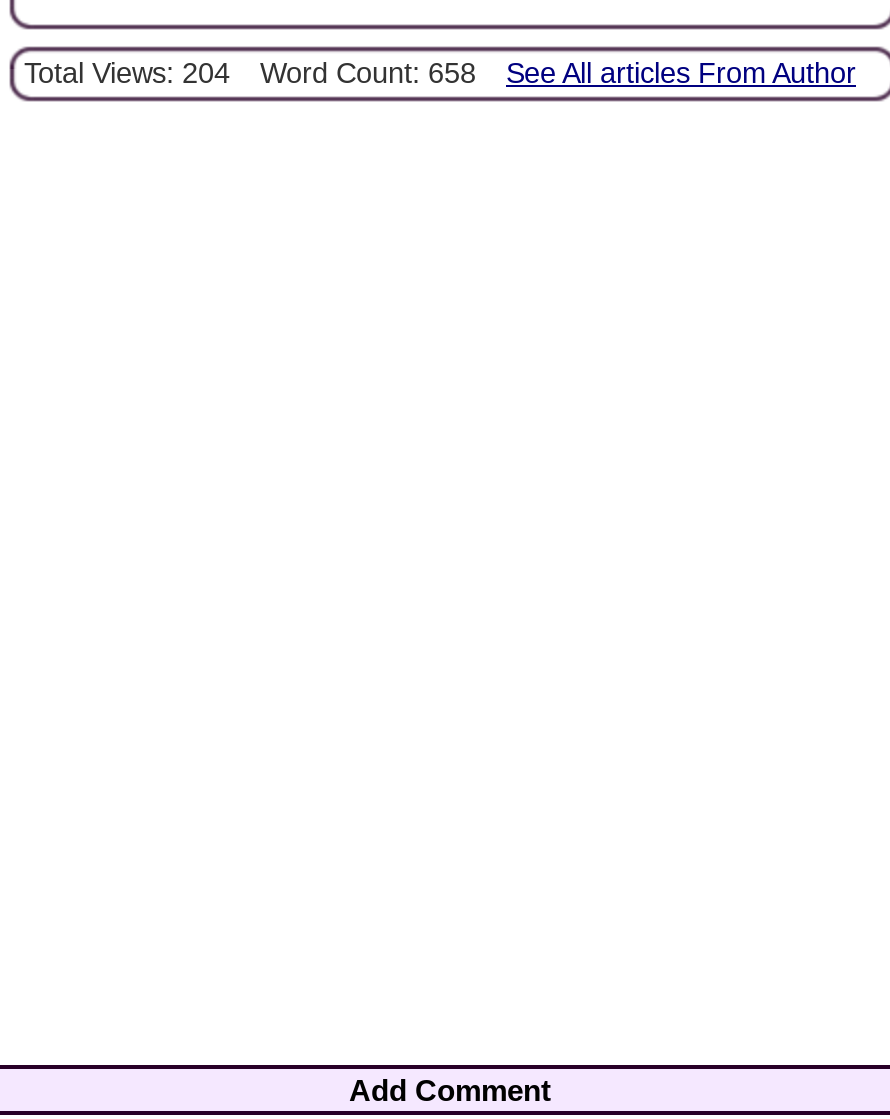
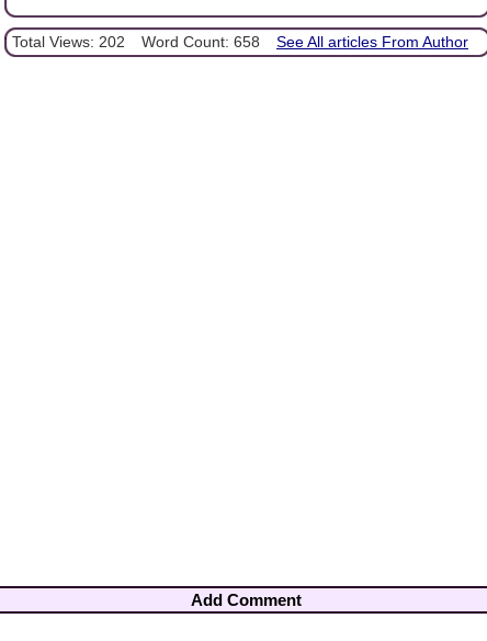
- Total Views: 204 Word Count: 658 See All articles From Author
+ Total Views: 202 Word Count: 658 See All articles From Author
